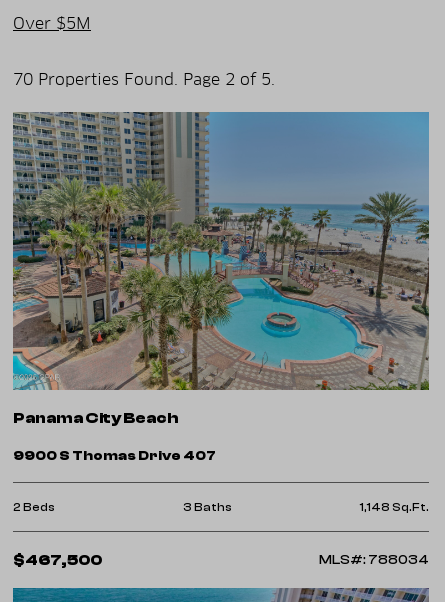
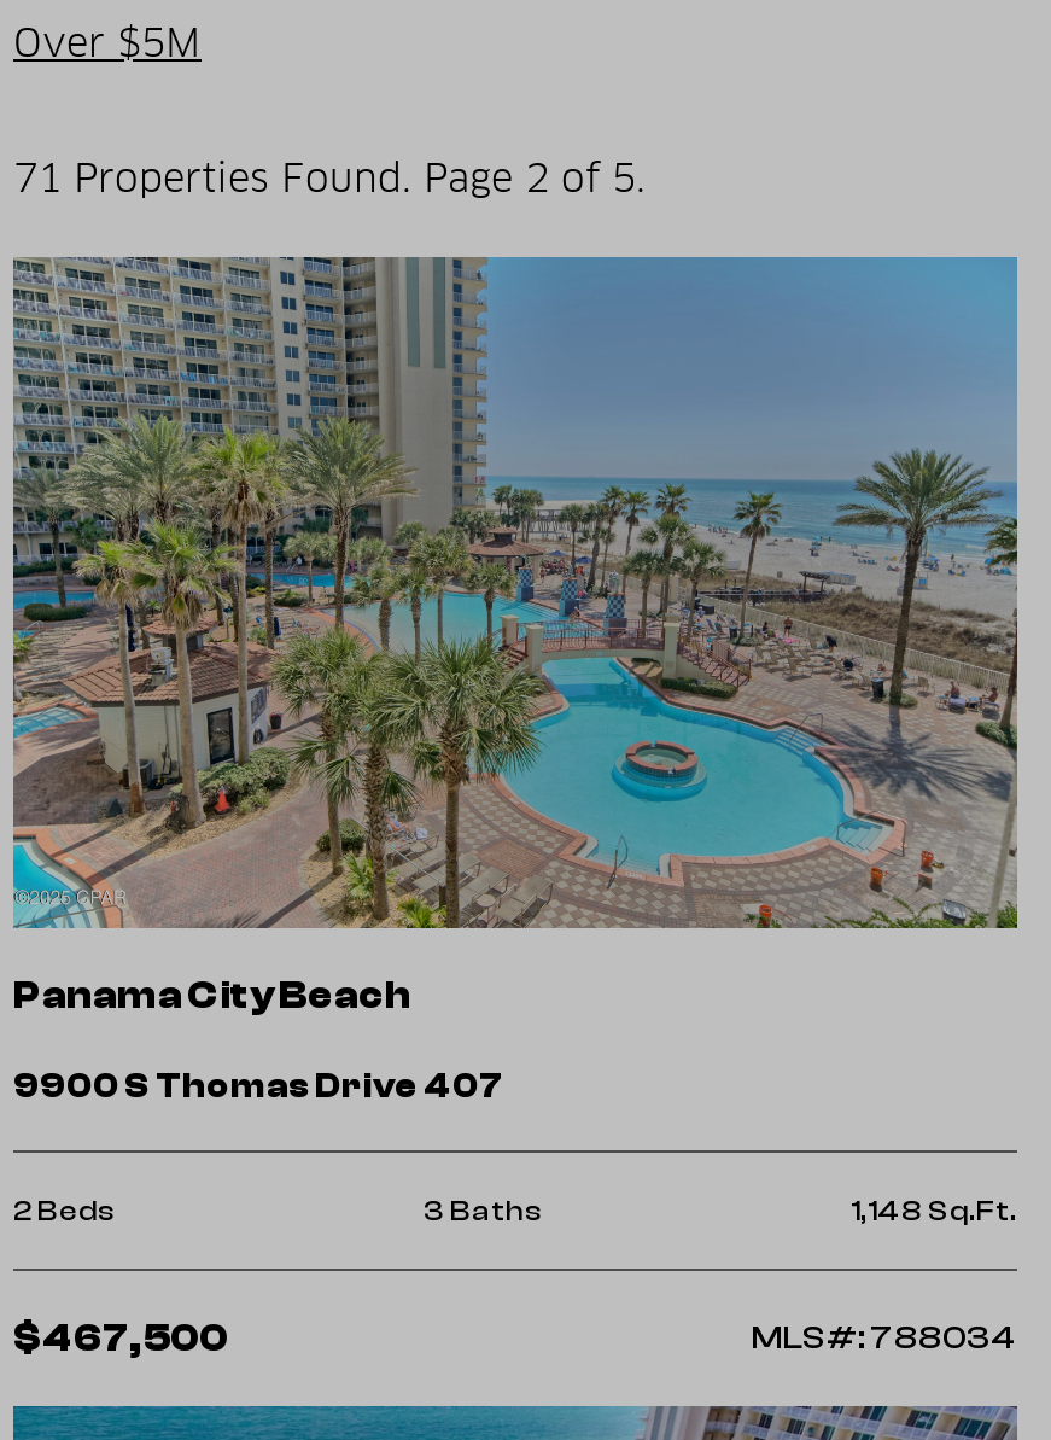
- 70 Properties Found. Page 2 of 5.
+ 71 Properties Found. Page 2 of 5.
